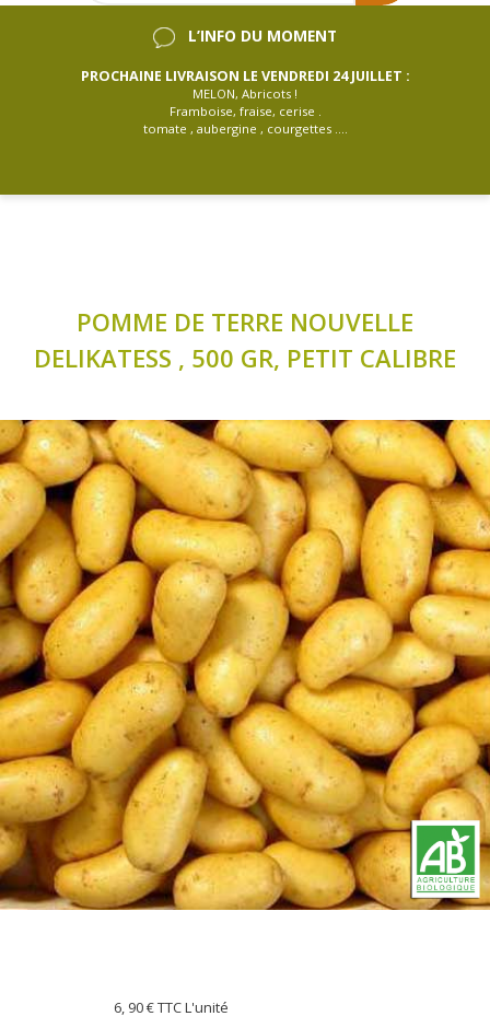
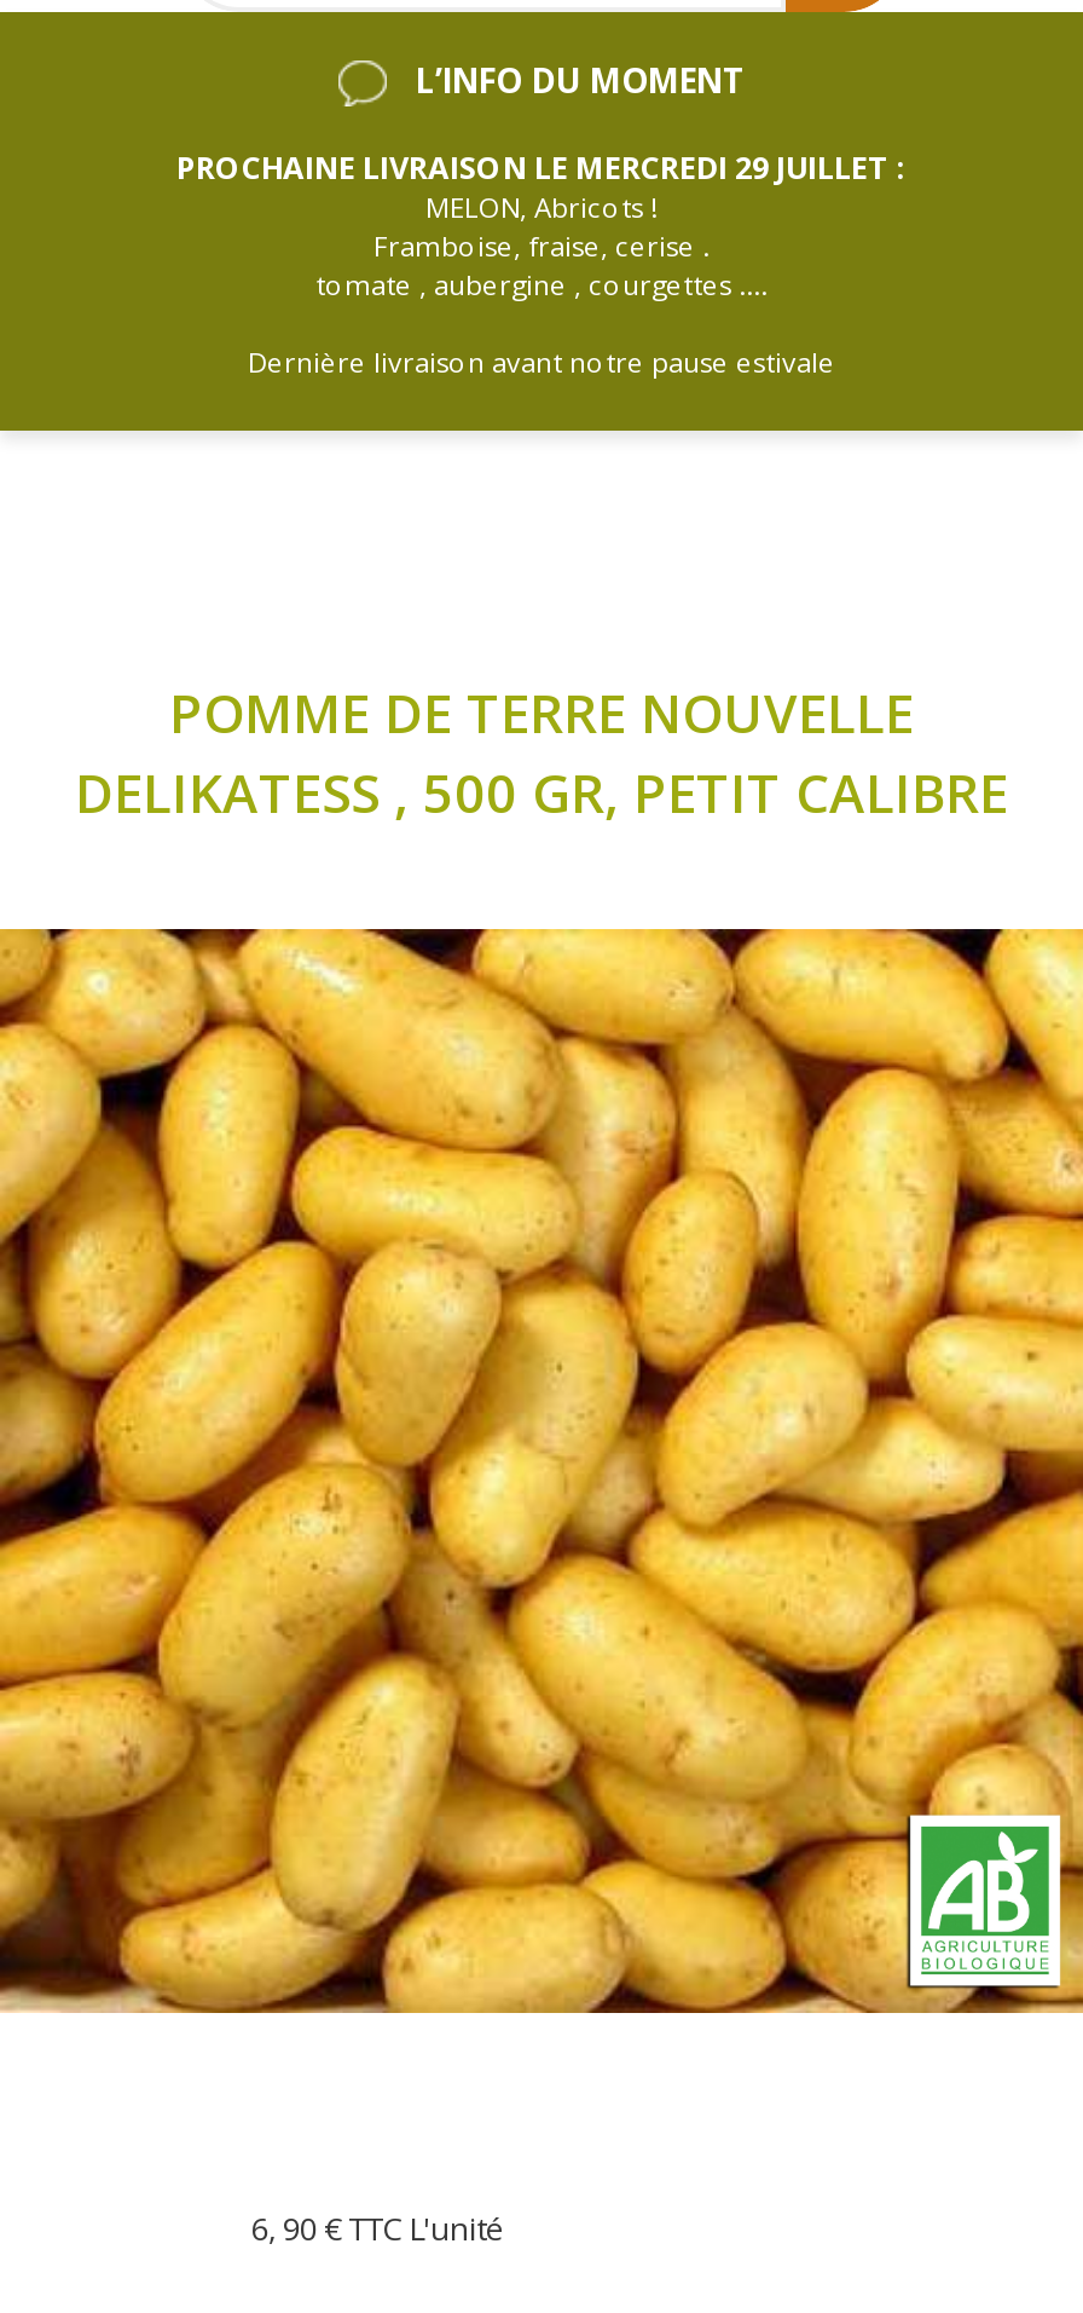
- PROCHAINE LIVRAISON LE VENDREDI 24 JUILLET :
+ PROCHAINE LIVRAISON LE MERCREDI 29 JUILLET :

+ Dernière livraison avant notre pause estivale
